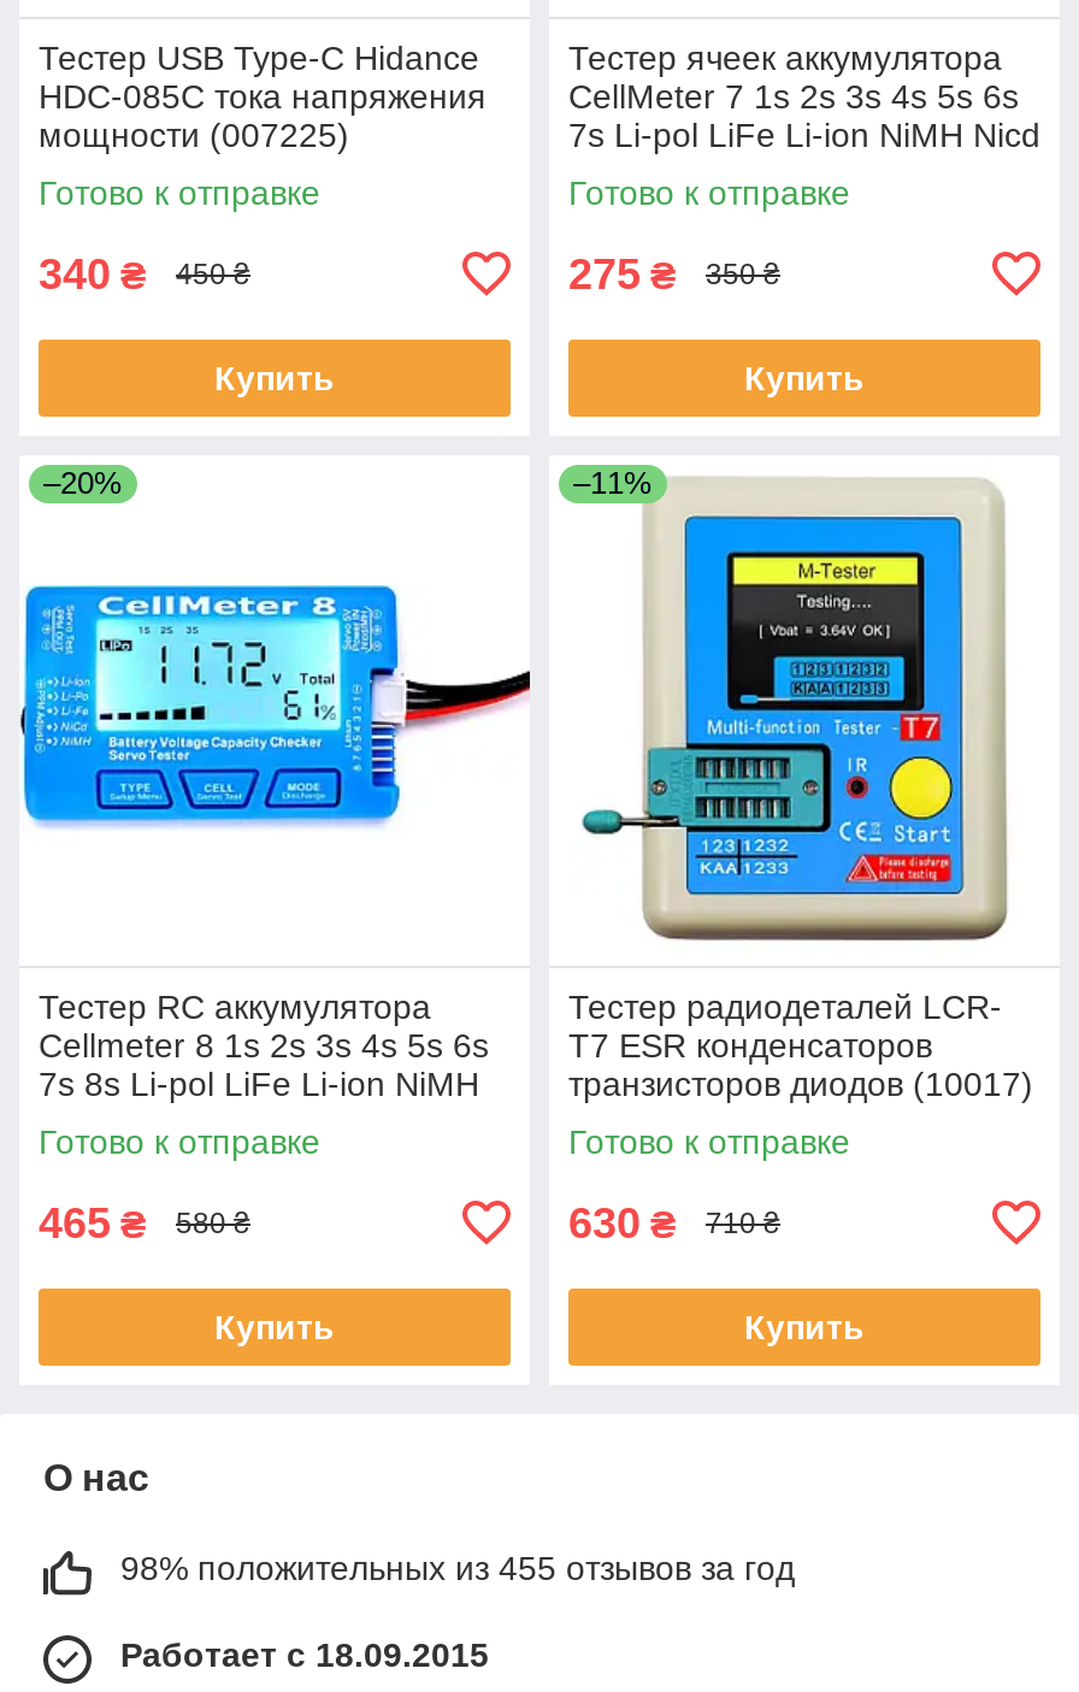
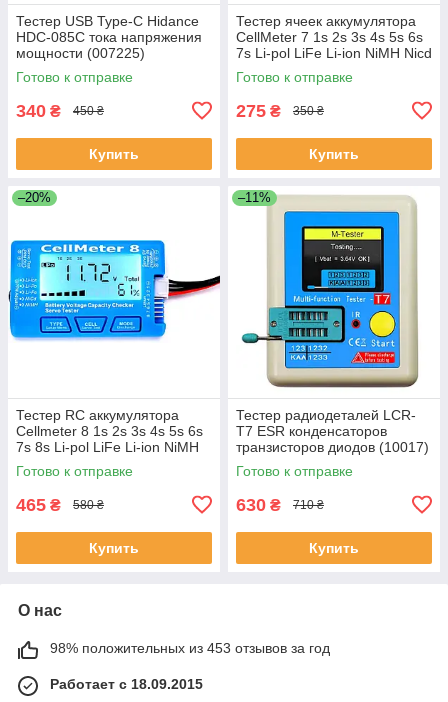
- 98% положительных из 455 отзывов за год
+ 98% положительных из 453 отзывов за год
